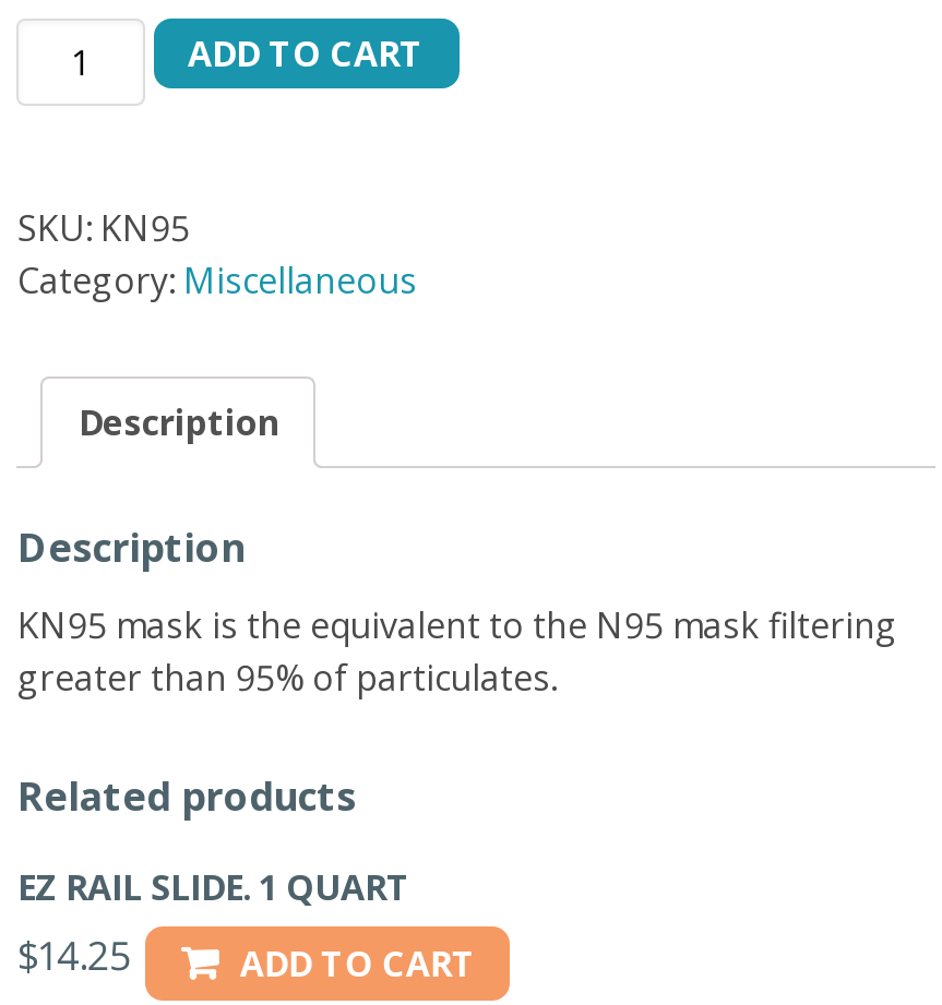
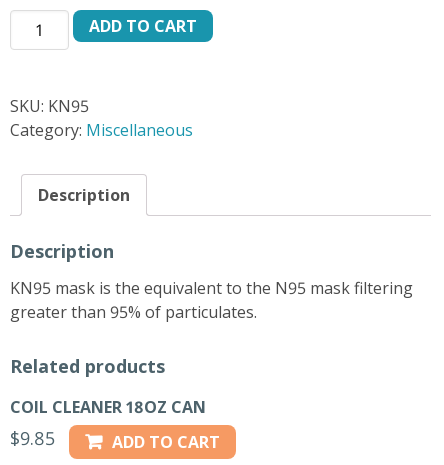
- EZ RAIL SLIDE. 1 QUART
- $14.25
+ COIL CLEANER 18OZ CAN
+ $9.85
